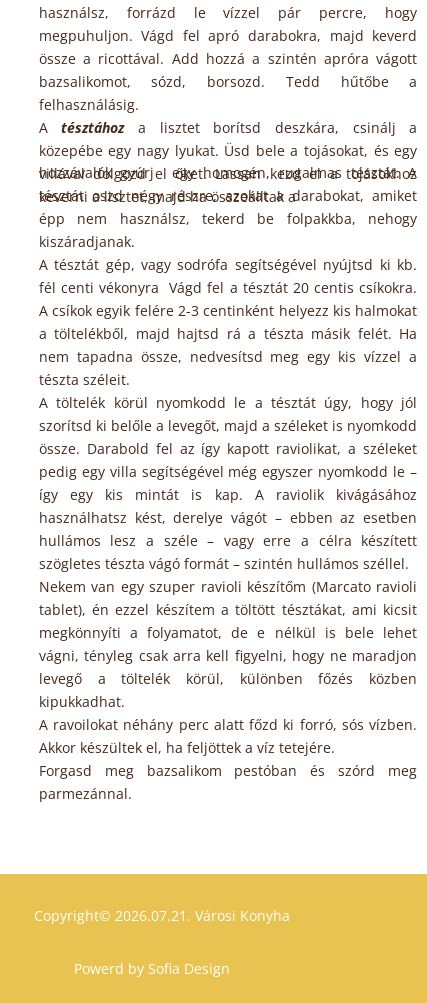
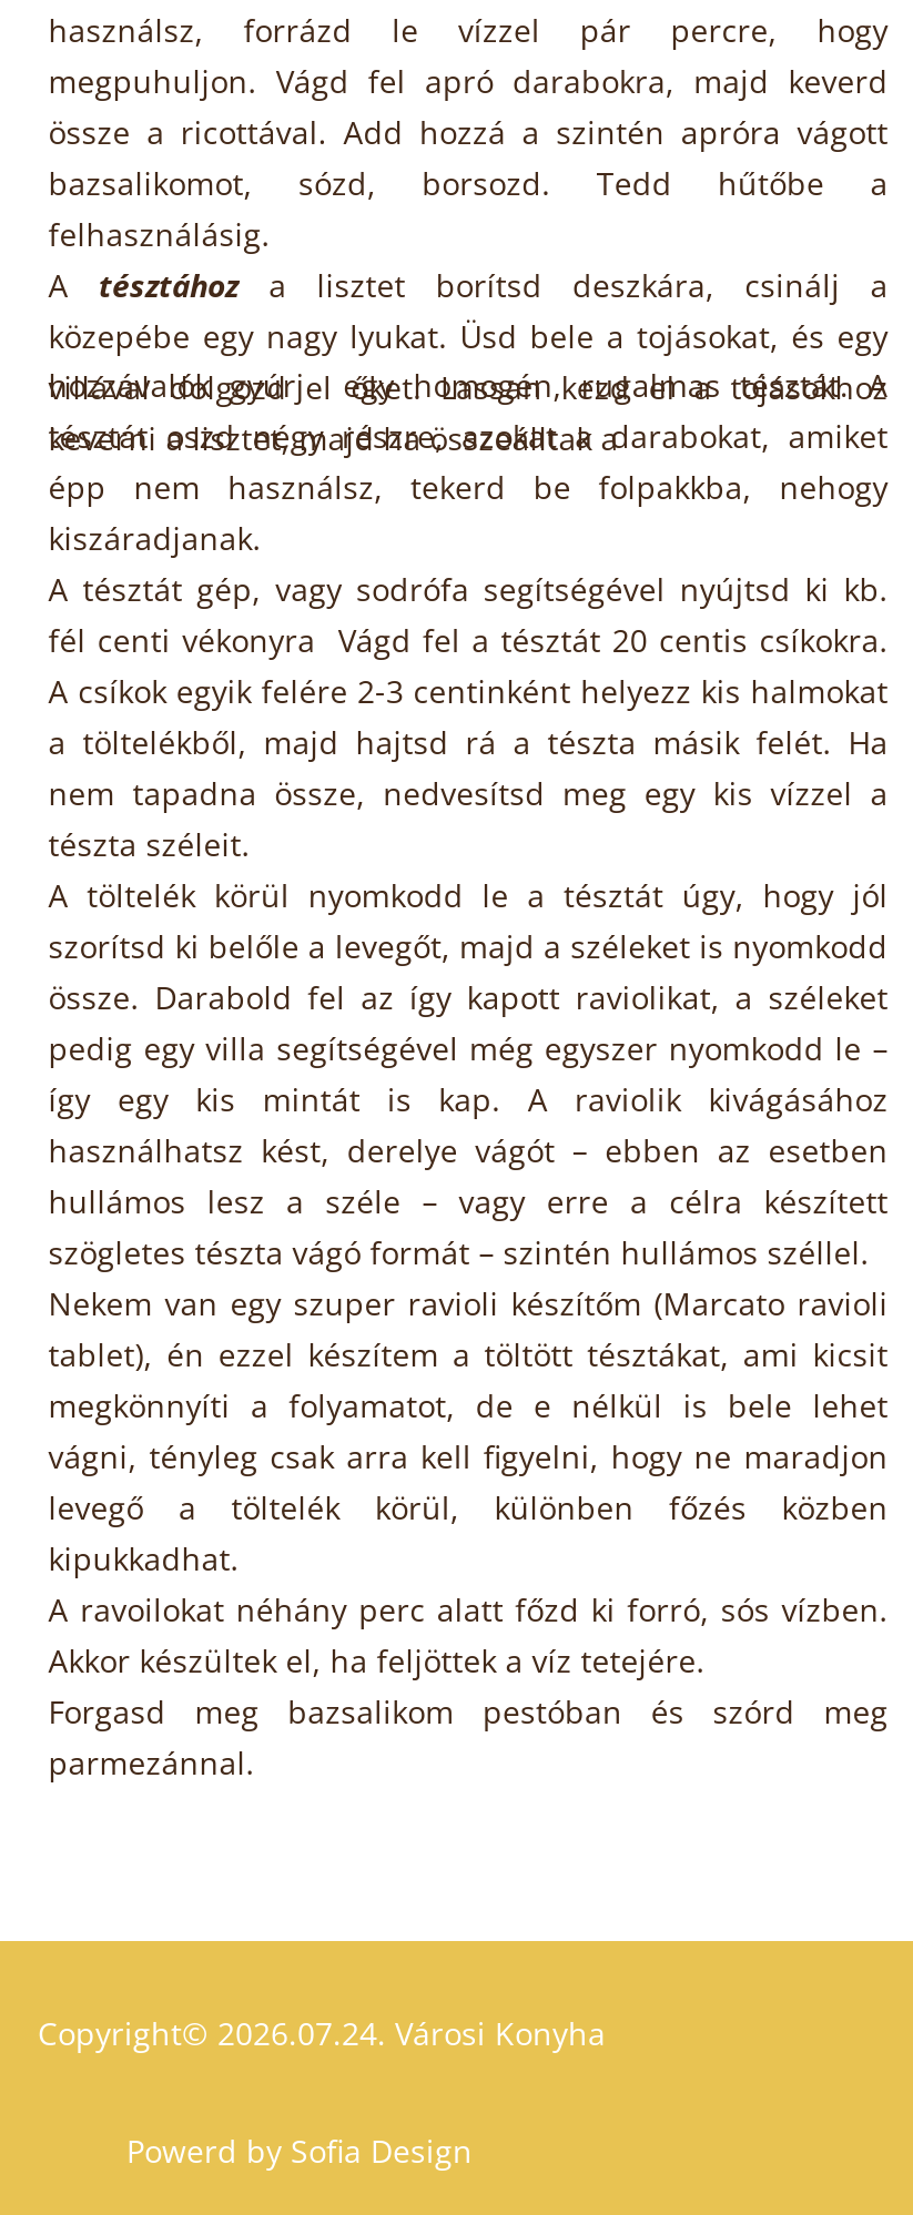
- Copyright© 2026.07.21. Városi Konyha
+ Copyright© 2026.07.24. Városi Konyha
